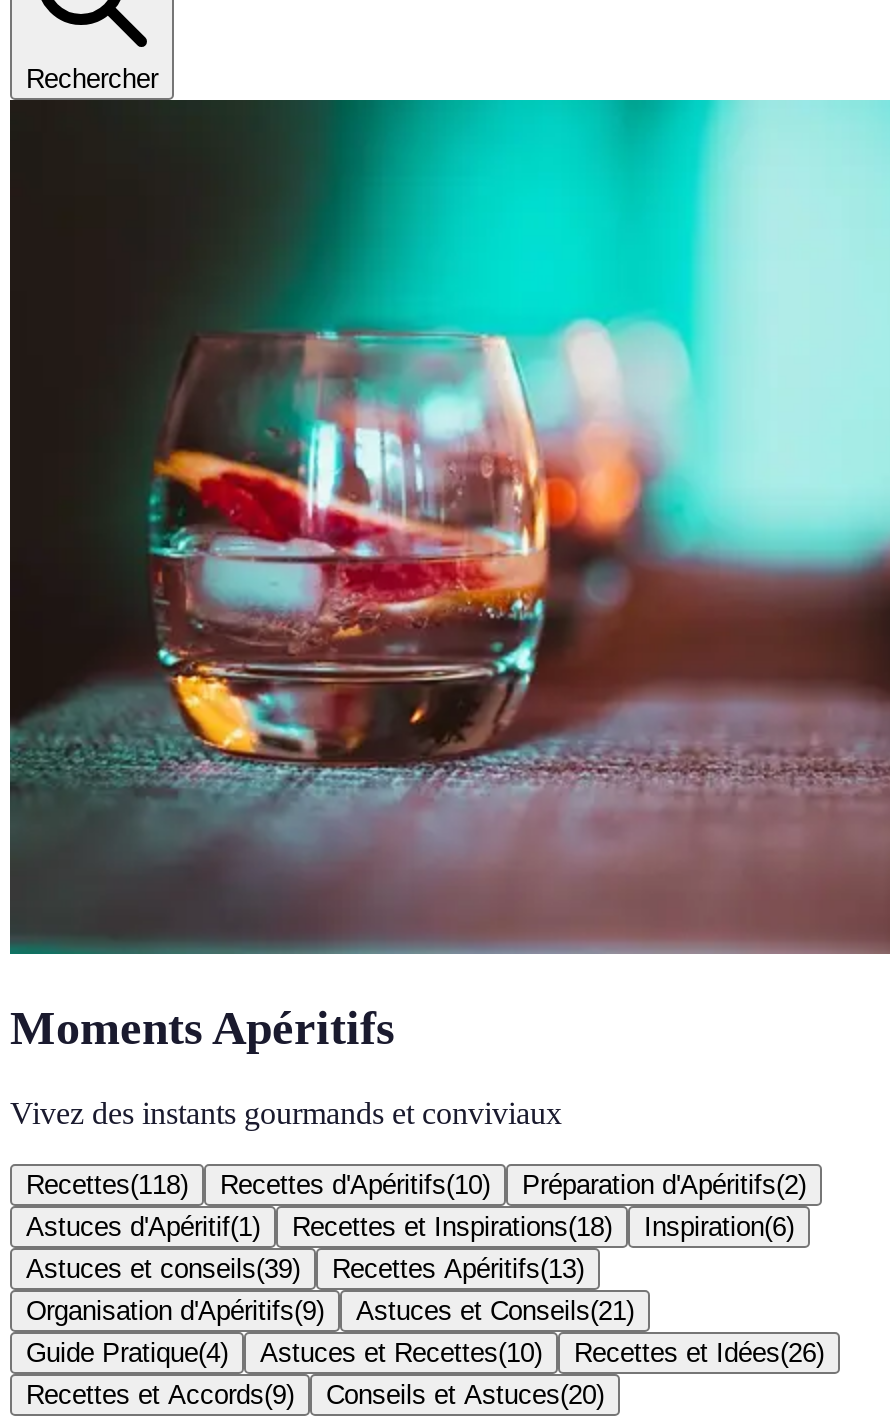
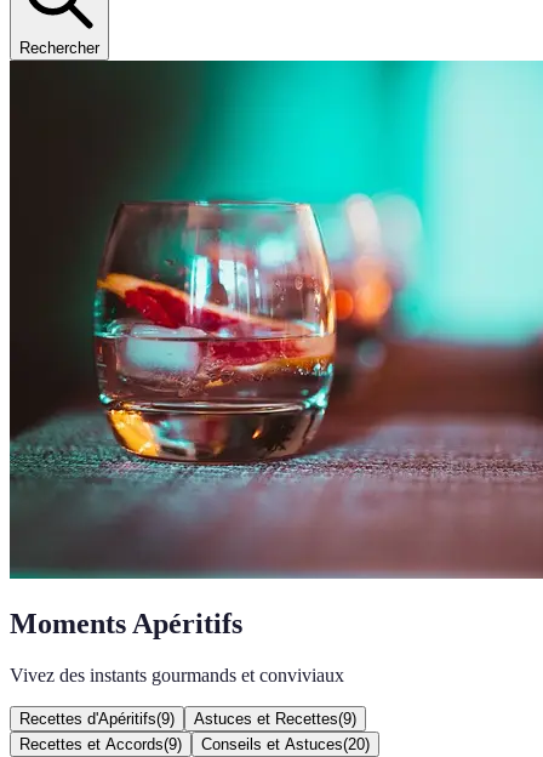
- Recettes(118)
- Recettes d'Apéritifs(10)
- Préparation d'Apéritifs(2)
- Astuces d'Apéritif(1)
- Recettes et Inspirations(18)
- Inspiration(6)
- Astuces et conseils(39)
- Recettes Apéritifs(13)
- Organisation d'Apéritifs(9)
- Astuces et Conseils(21)
- Guide Pratique(4)
- Astuces et Recettes(10)
- Recettes et Idées(26)
+ Recettes d'Apéritifs(9)
+ Astuces et Recettes(9)
